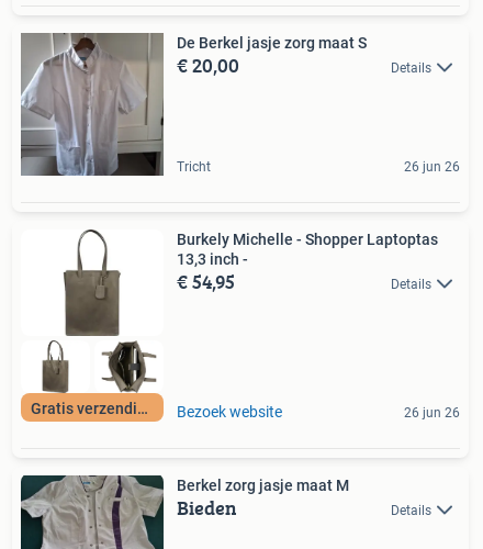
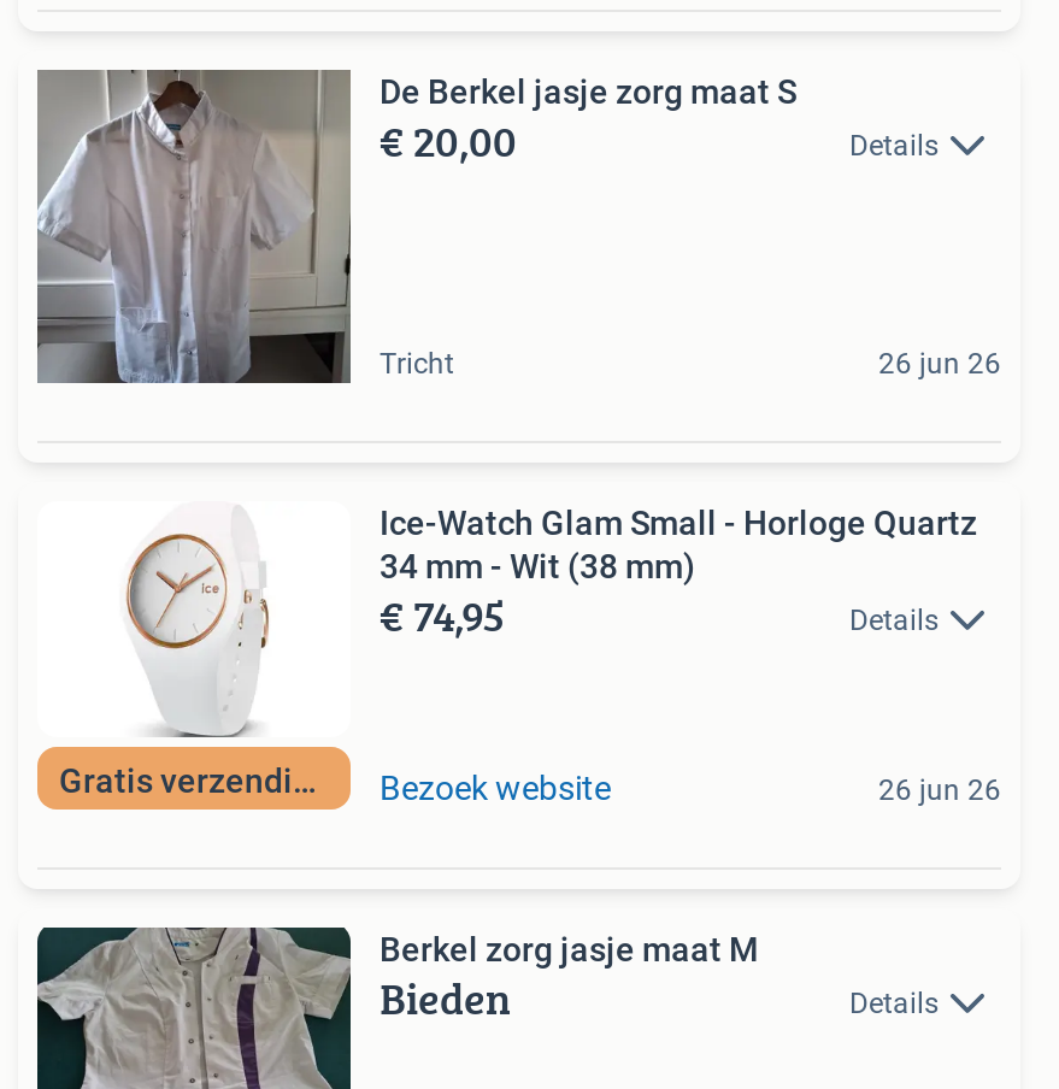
- [image]
+ [image]

- Burkely Michelle - Shopper Laptoptas
- 13,3 inch -
- € 54,95
+ Ice-Watch Glam Small - Horloge Quartz
+ 34 mm - Wit (38 mm)
+ € 74,95
